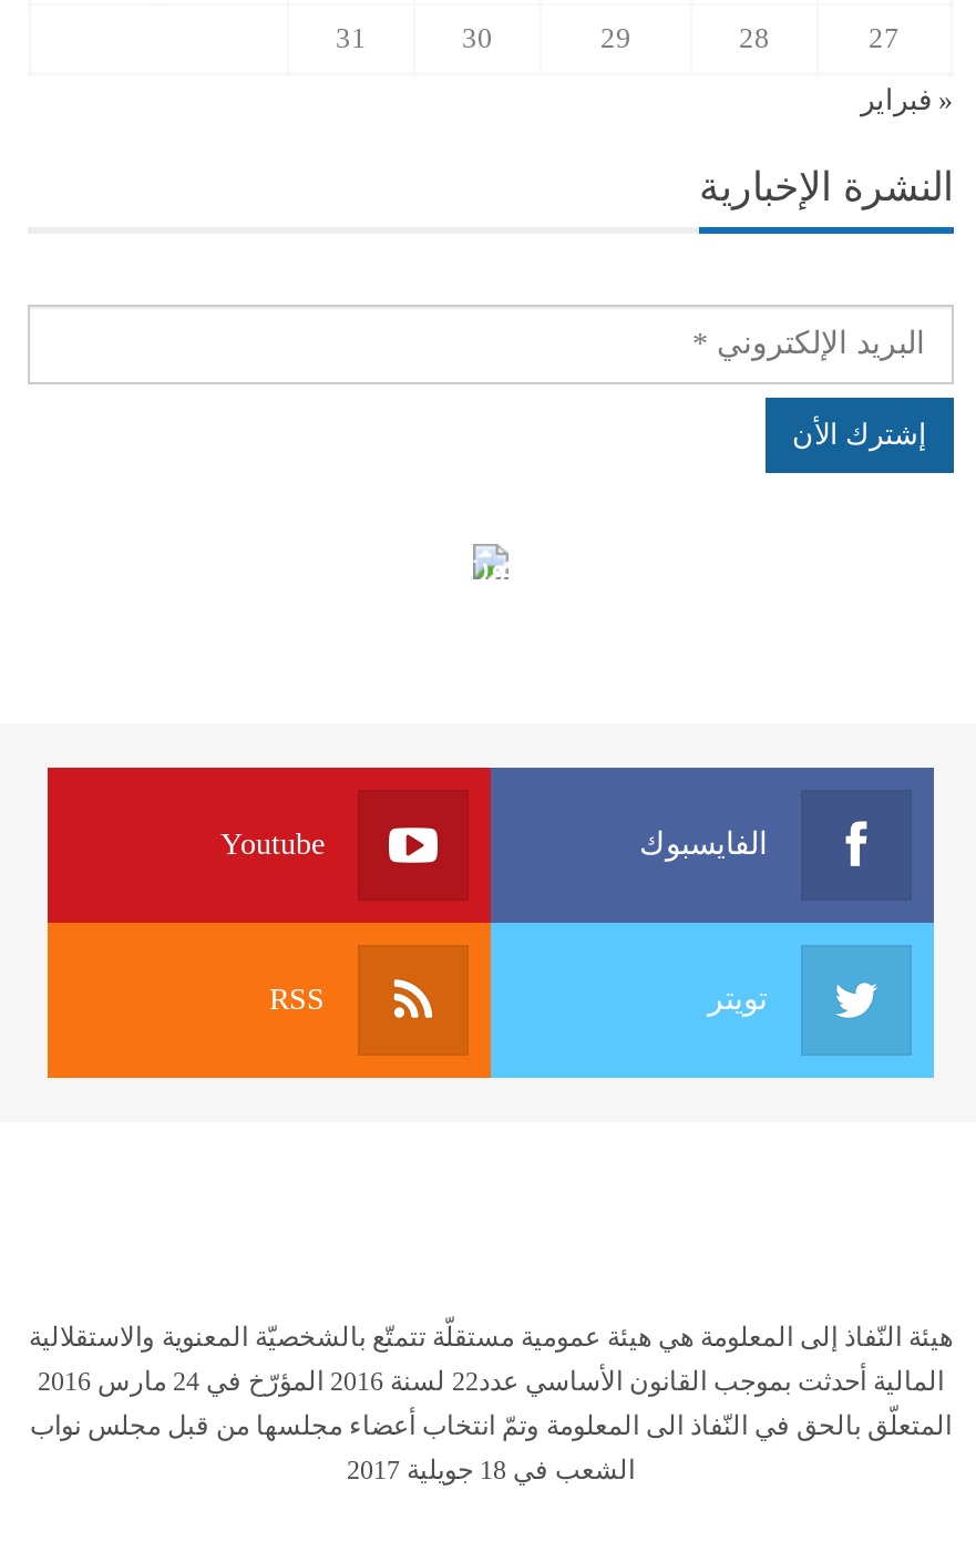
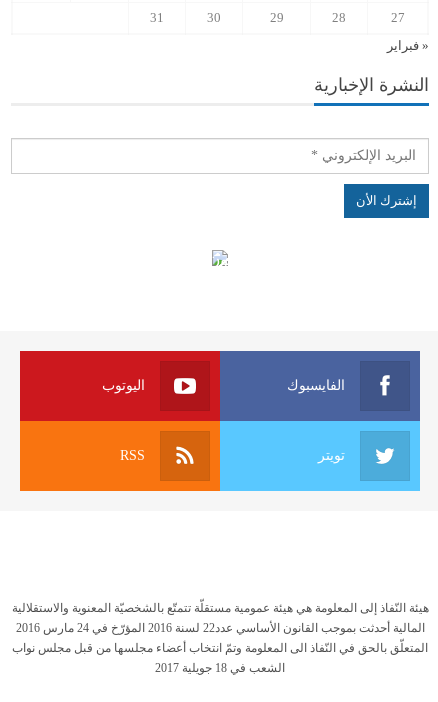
- Youtube
+ اليوتوب
